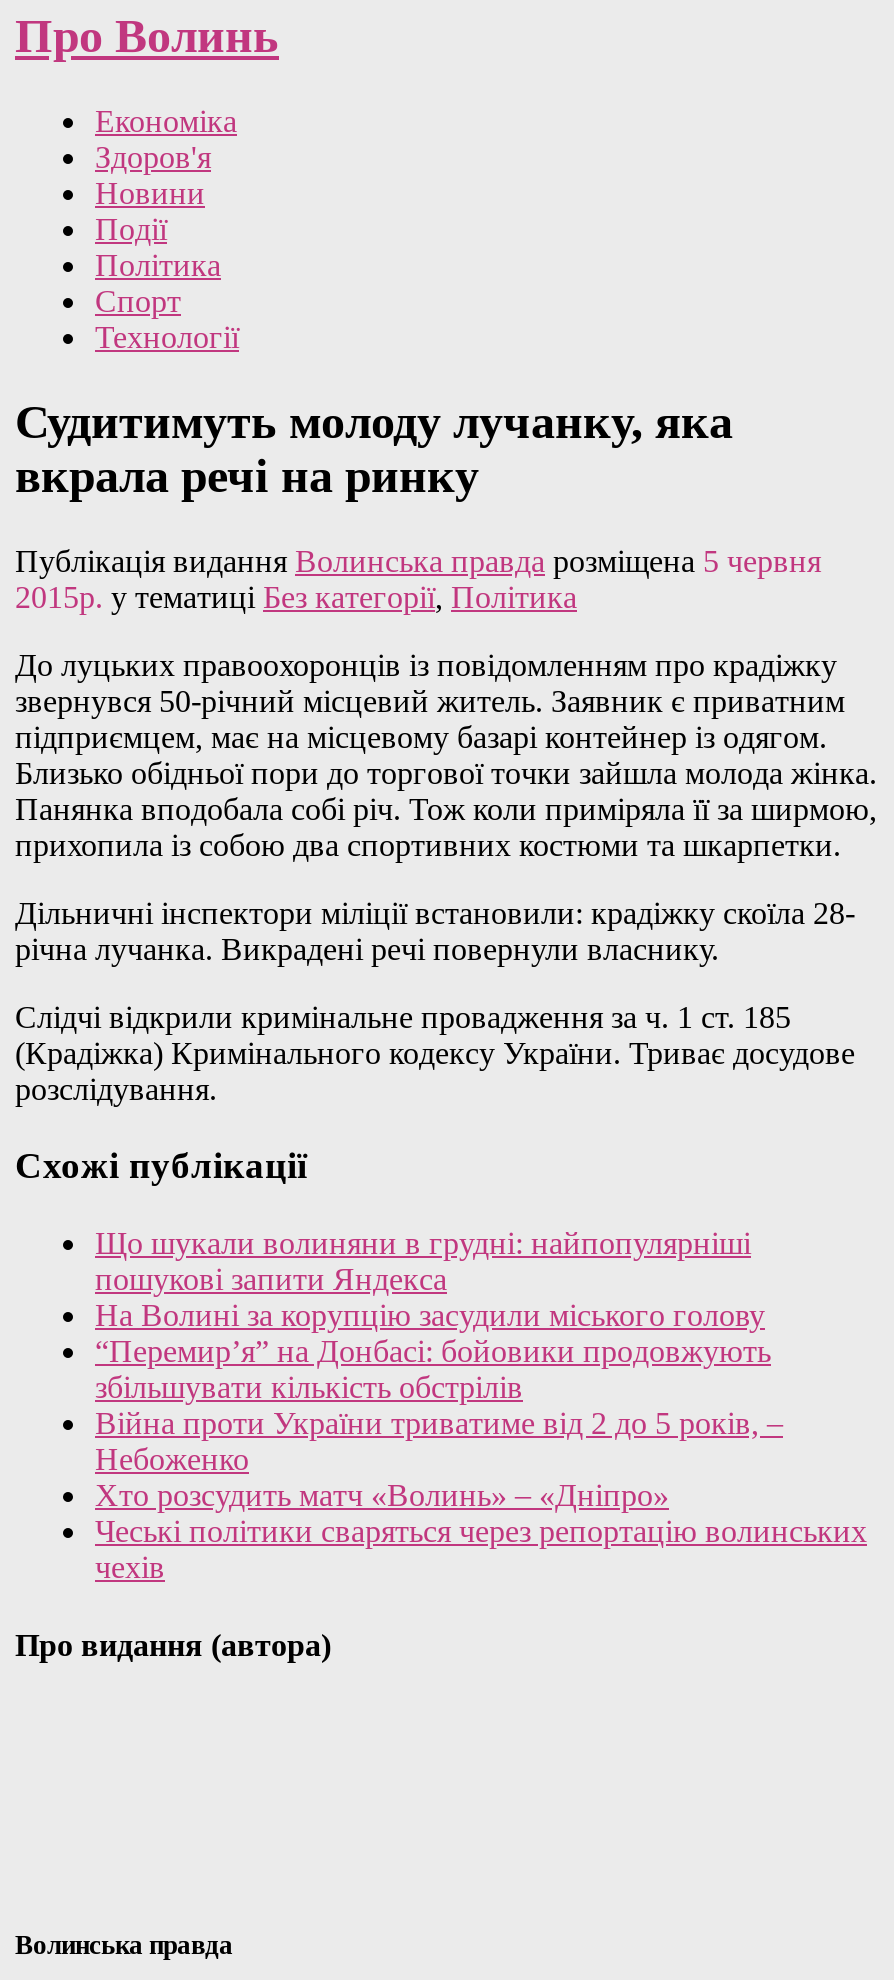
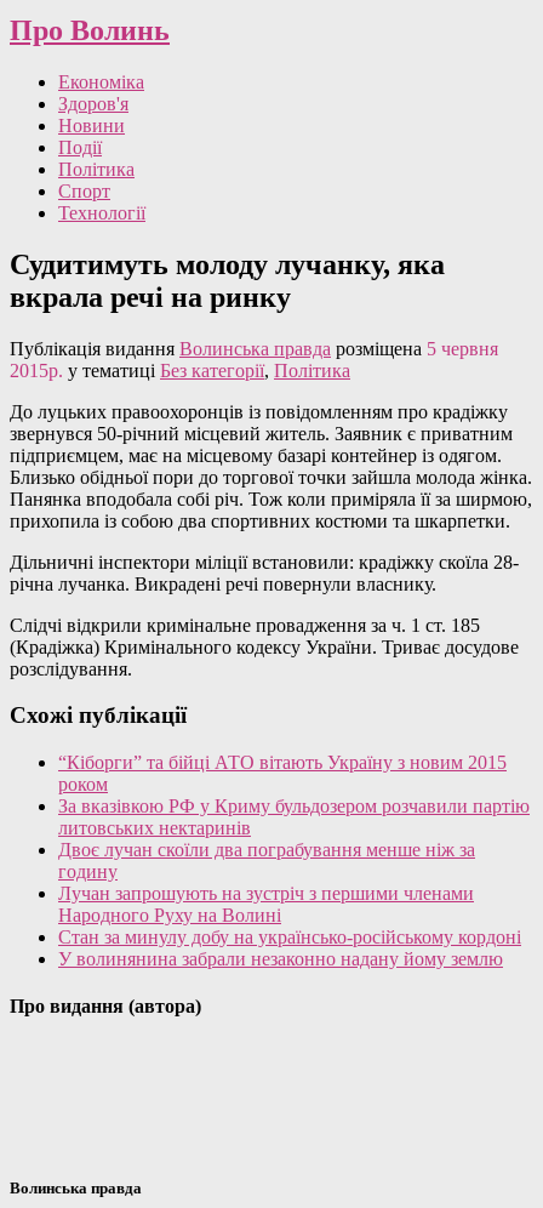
- Що шукали волиняни в грудні: найпопулярніші
- пошукові запити Яндекса
- На Волині за корупцію засудили міського голову
- “Перемир’я” на Донбасі: бойовики продовжують
- збільшувати кількість обстрілів
- Війна проти України триватиме від 2 до 5 років, –
- Небоженко
- Хто розсудить матч «Волинь» – «Дніпро»
- Чеські політики сваряться через репортацію волинських
- чехів
+ “Кіборги” та бійці АТО вітають Україну з новим 2015
+ роком
+ За вказівкою РФ у Криму бульдозером розчавили партію
+ литовських нектаринів
+ Двоє лучан скоїли два пограбування менше ніж за
+ годину
+ Лучан запрошують на зустріч з першими членами
+ Народного Руху на Волині
+ Стан за минулу добу на українсько-російському кордоні
+ У волинянина забрали незаконно надану йому землю
